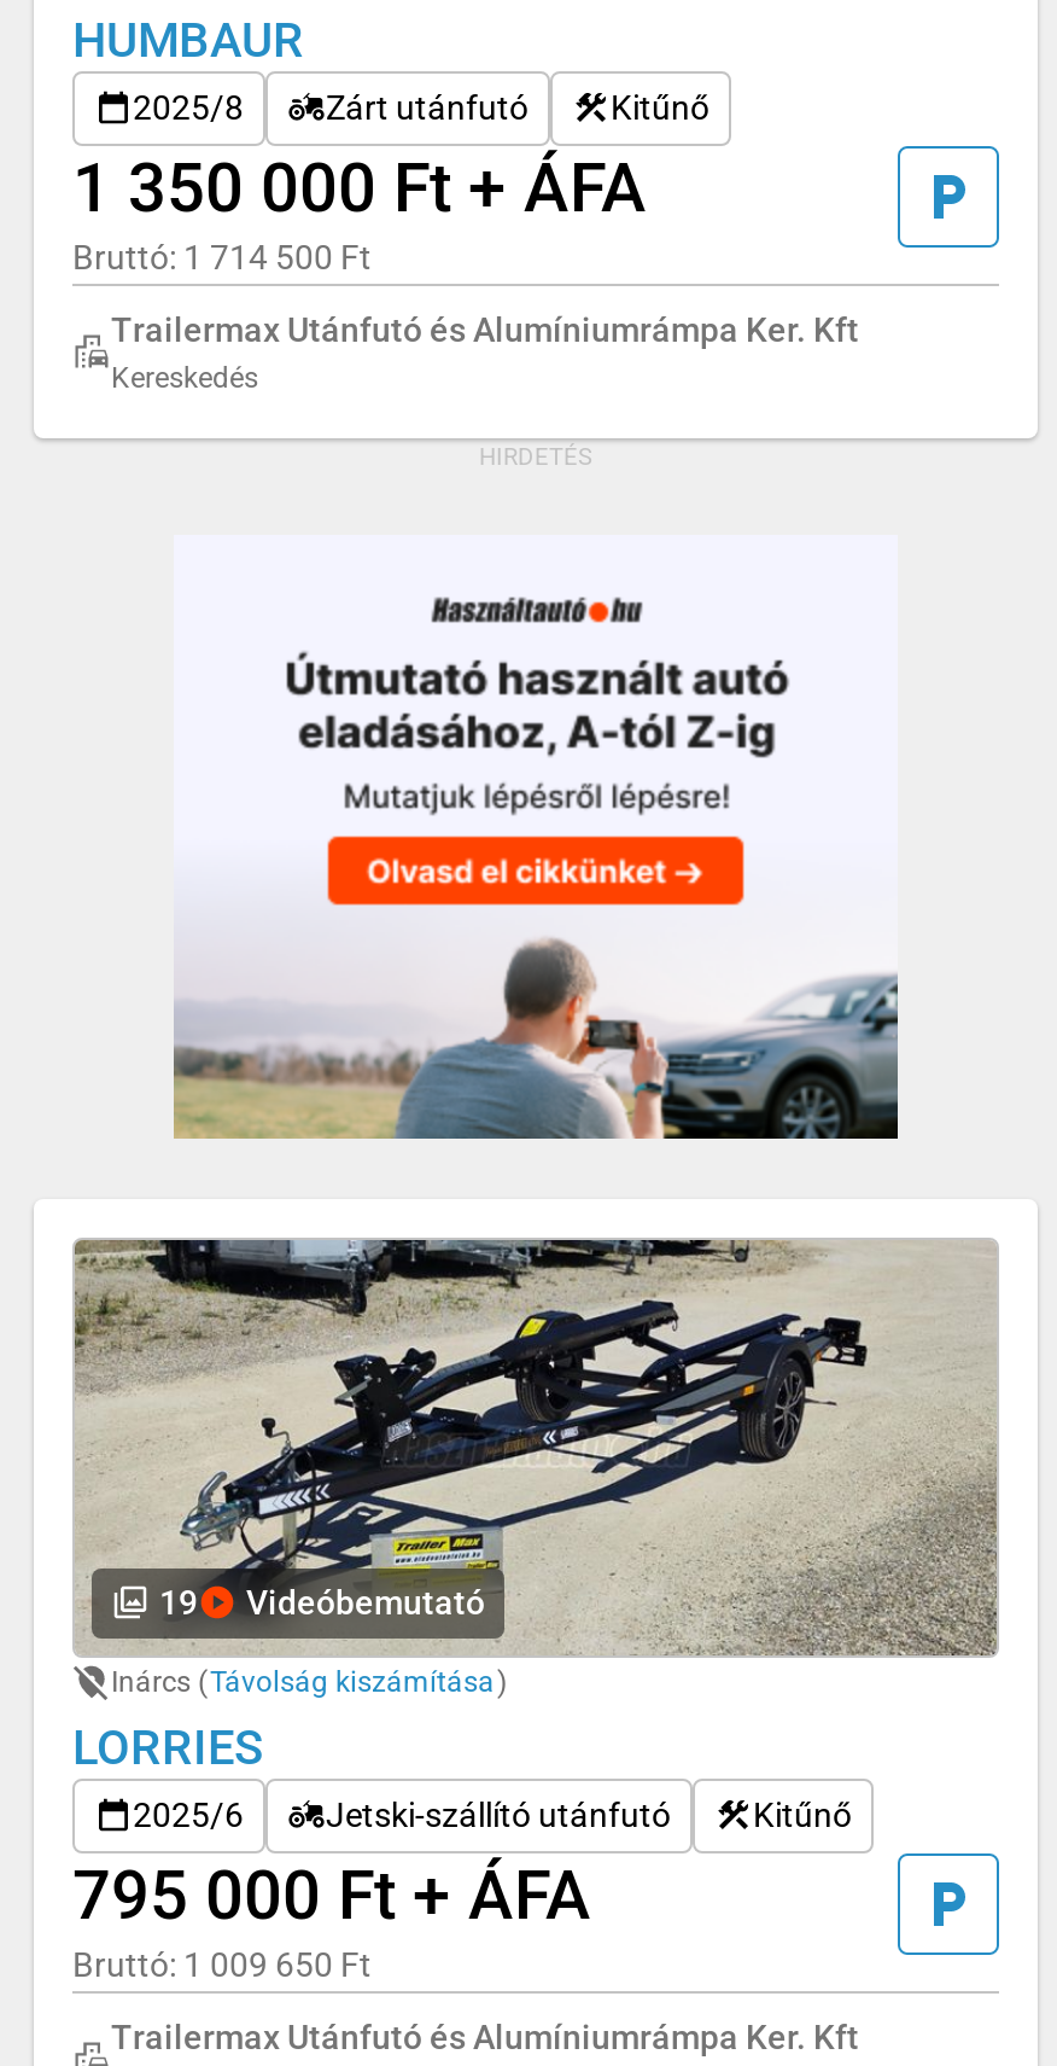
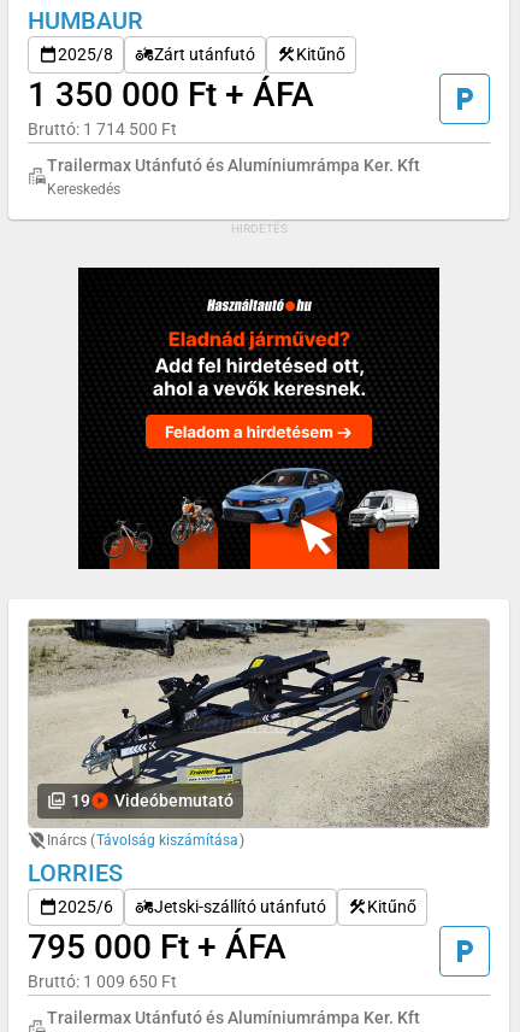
- [image]
+ [image]
